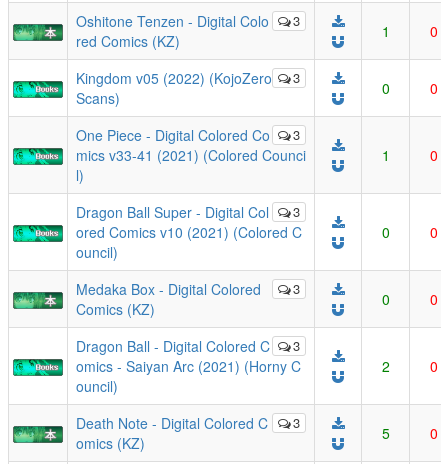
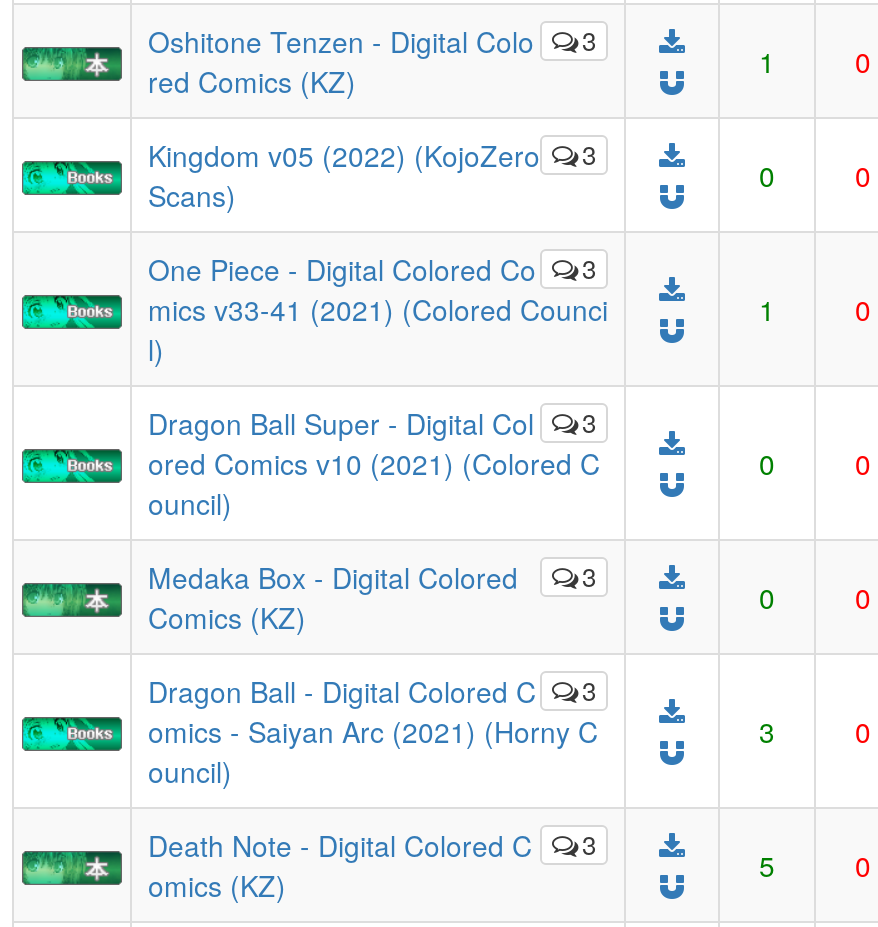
- 2 0
+ 3 0
